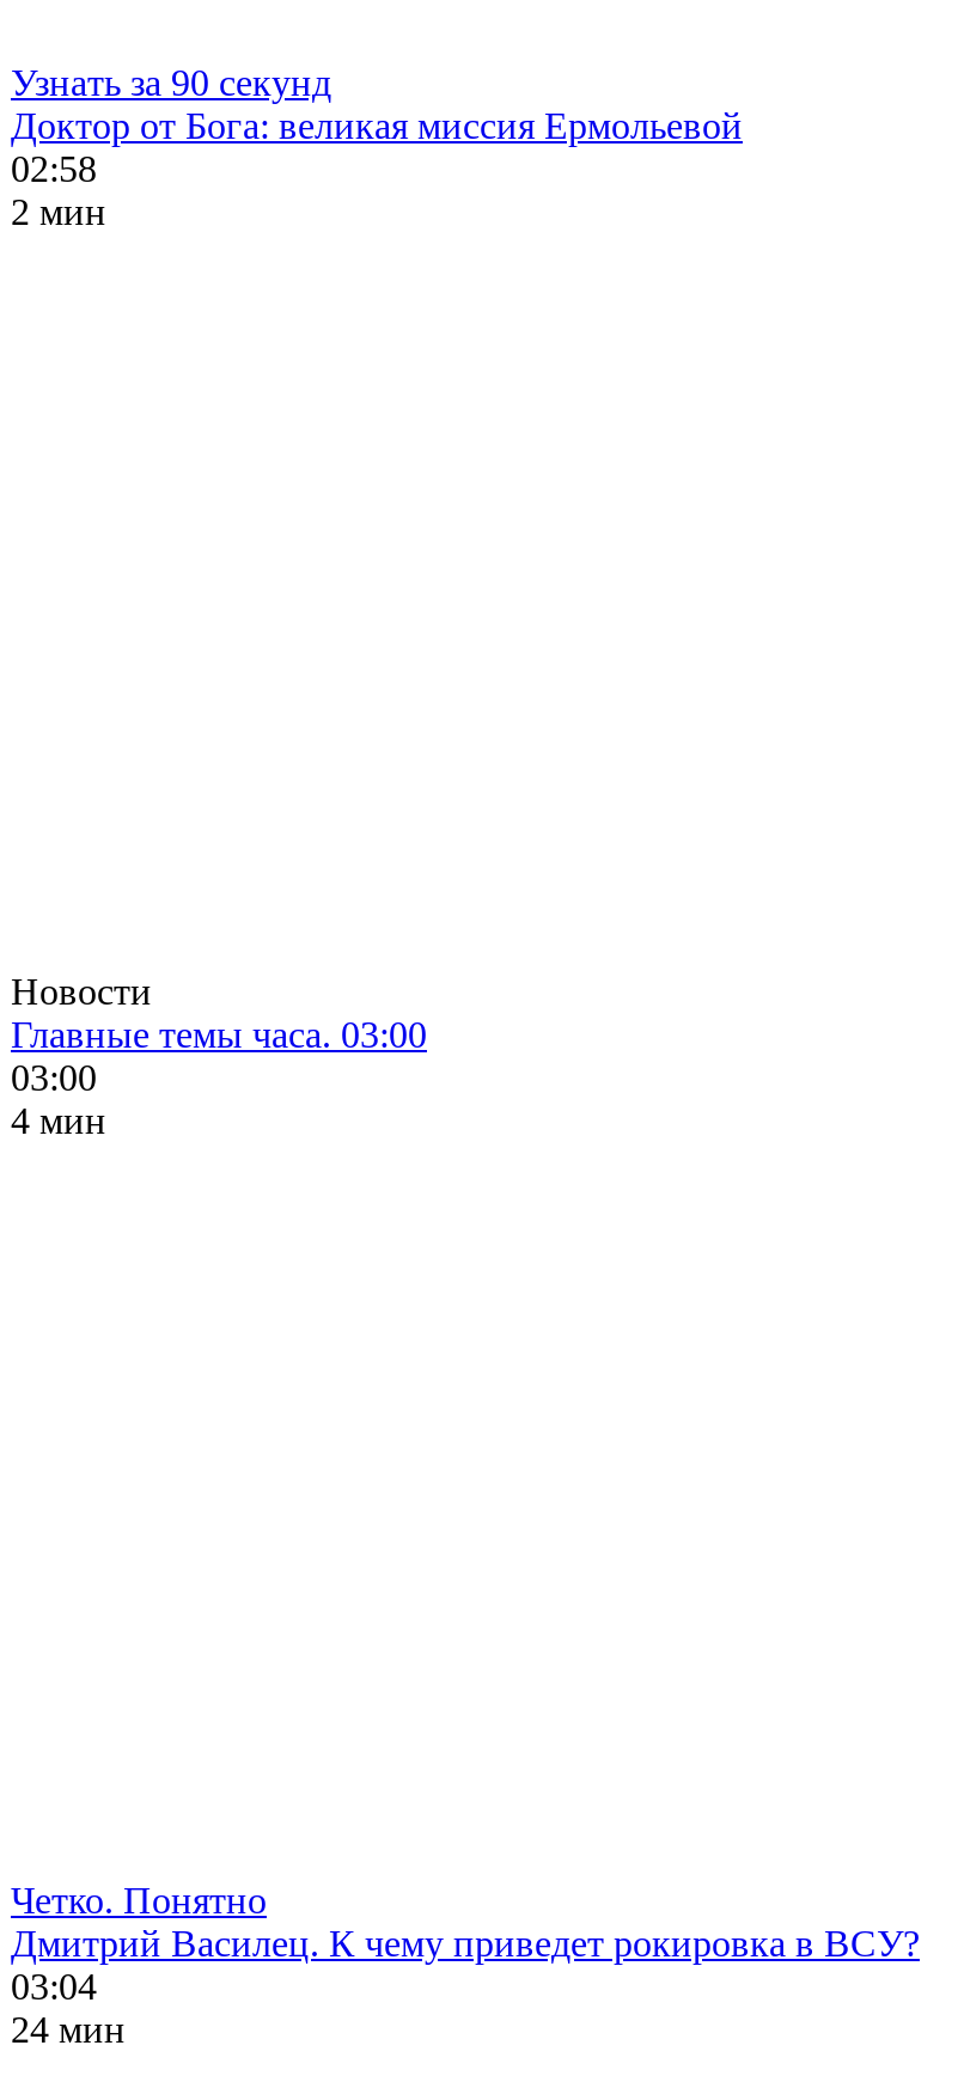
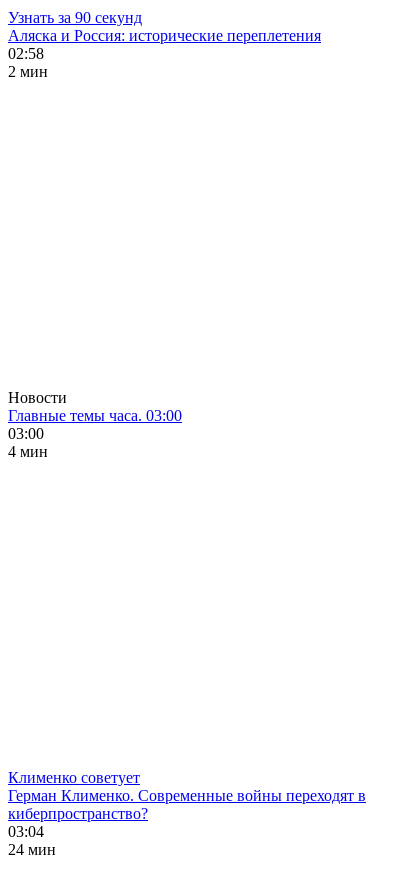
- Доктор от Бога: великая миссия Ермольевой
+ Аляска и Россия: исторические переплетения

- Четко. Понятно
- Дмитрий Василец. К чему приведет рокировка в ВСУ?
+ Клименко советует
+ Герман Клименко. Современные войны переходят в
+ киберпространство?
